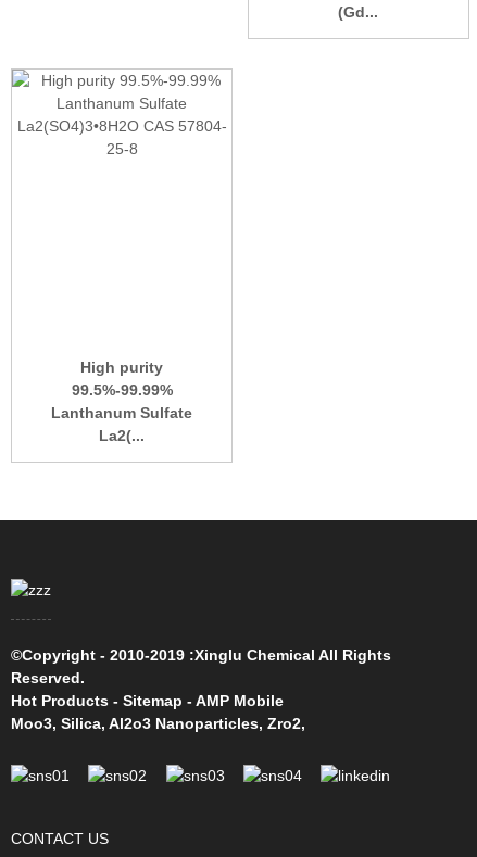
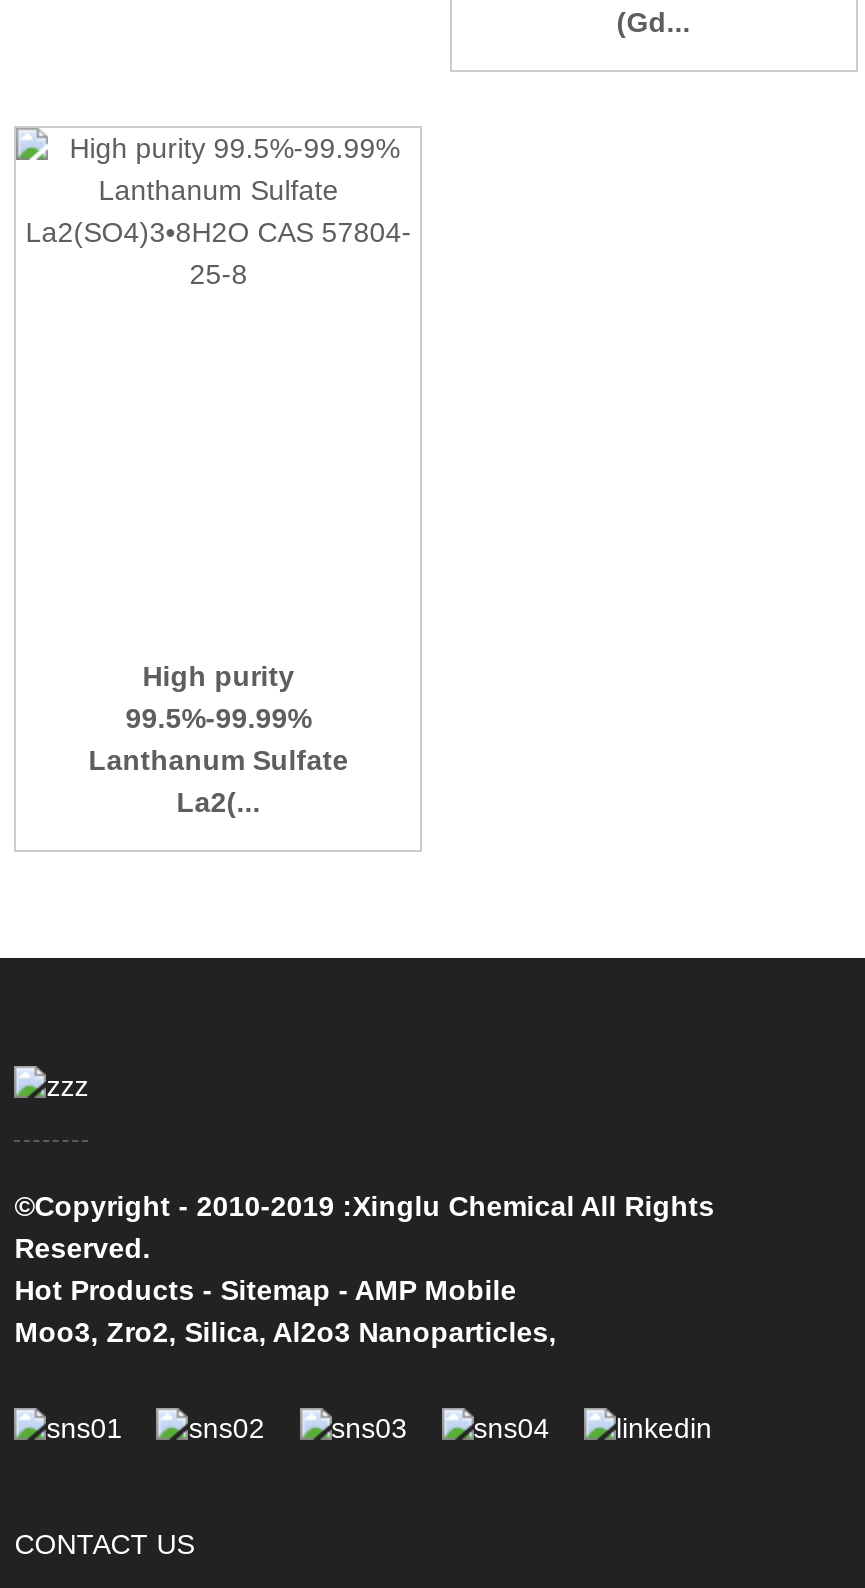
- Moo3, Silica, Al2o3 Nanoparticles, Zro2,
+ Moo3, Zro2, Silica, Al2o3 Nanoparticles,
